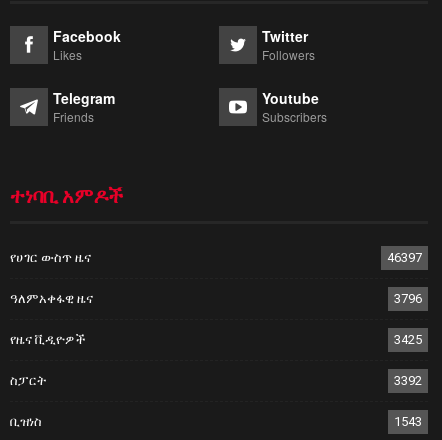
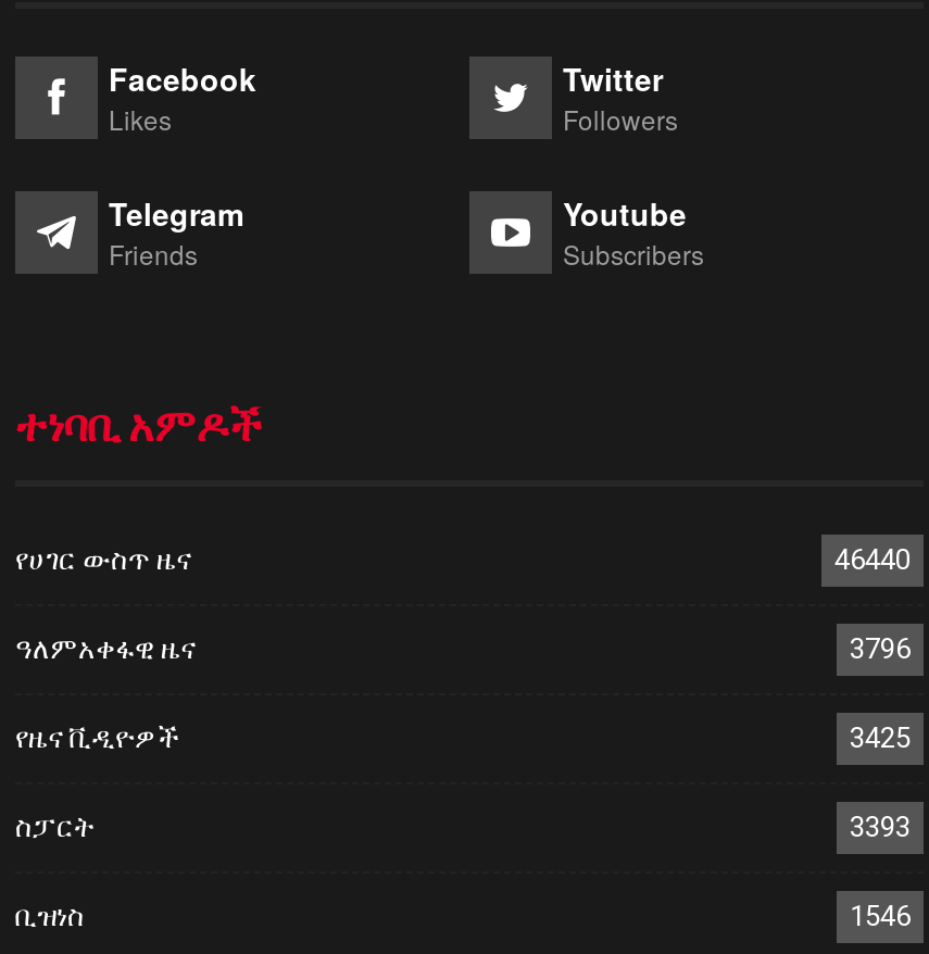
- 46397
+ 46440

- 3392
+ 3393

- 1543
+ 1546
